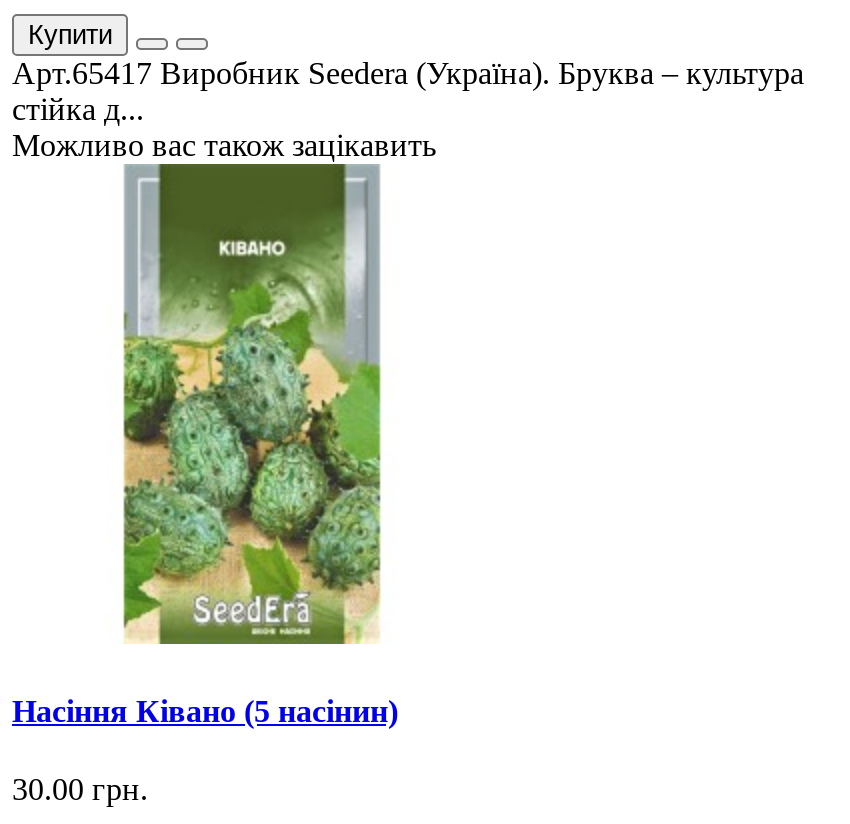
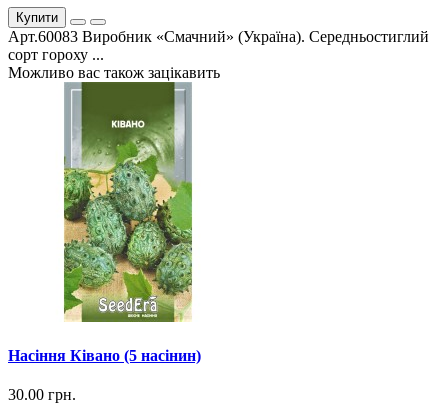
- Арт.65417 Виробник Seedera (Україна). Бруква – культура
- стійка д...
+ Арт.60083 Виробник «Смачний» (Україна). Середньостиглий
+ сорт гороху ...
